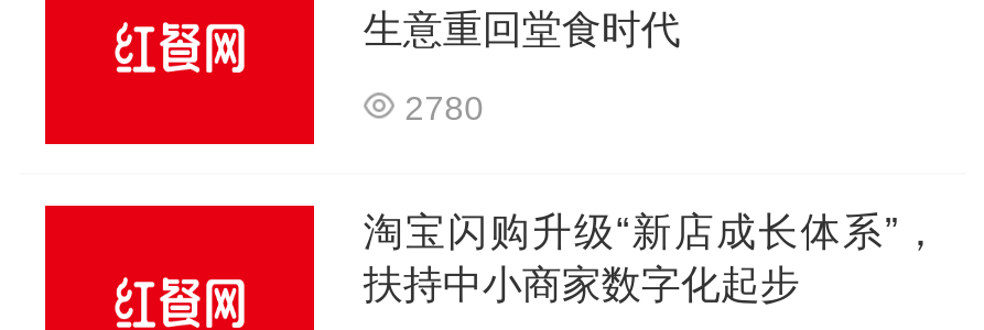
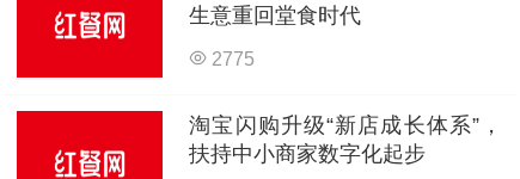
- 2780
+ 2775
